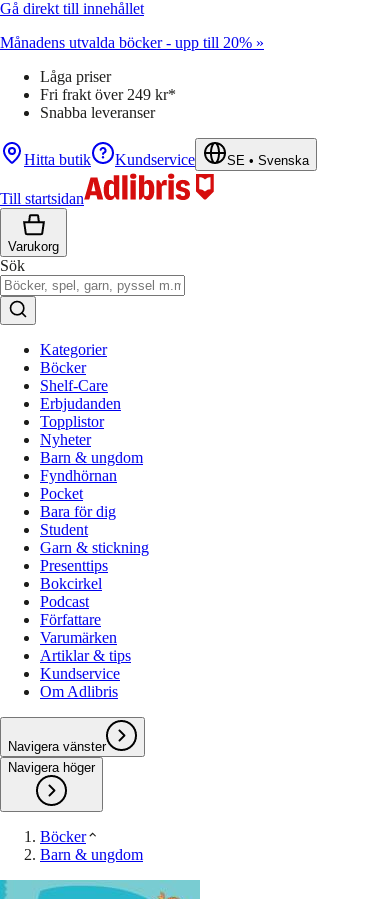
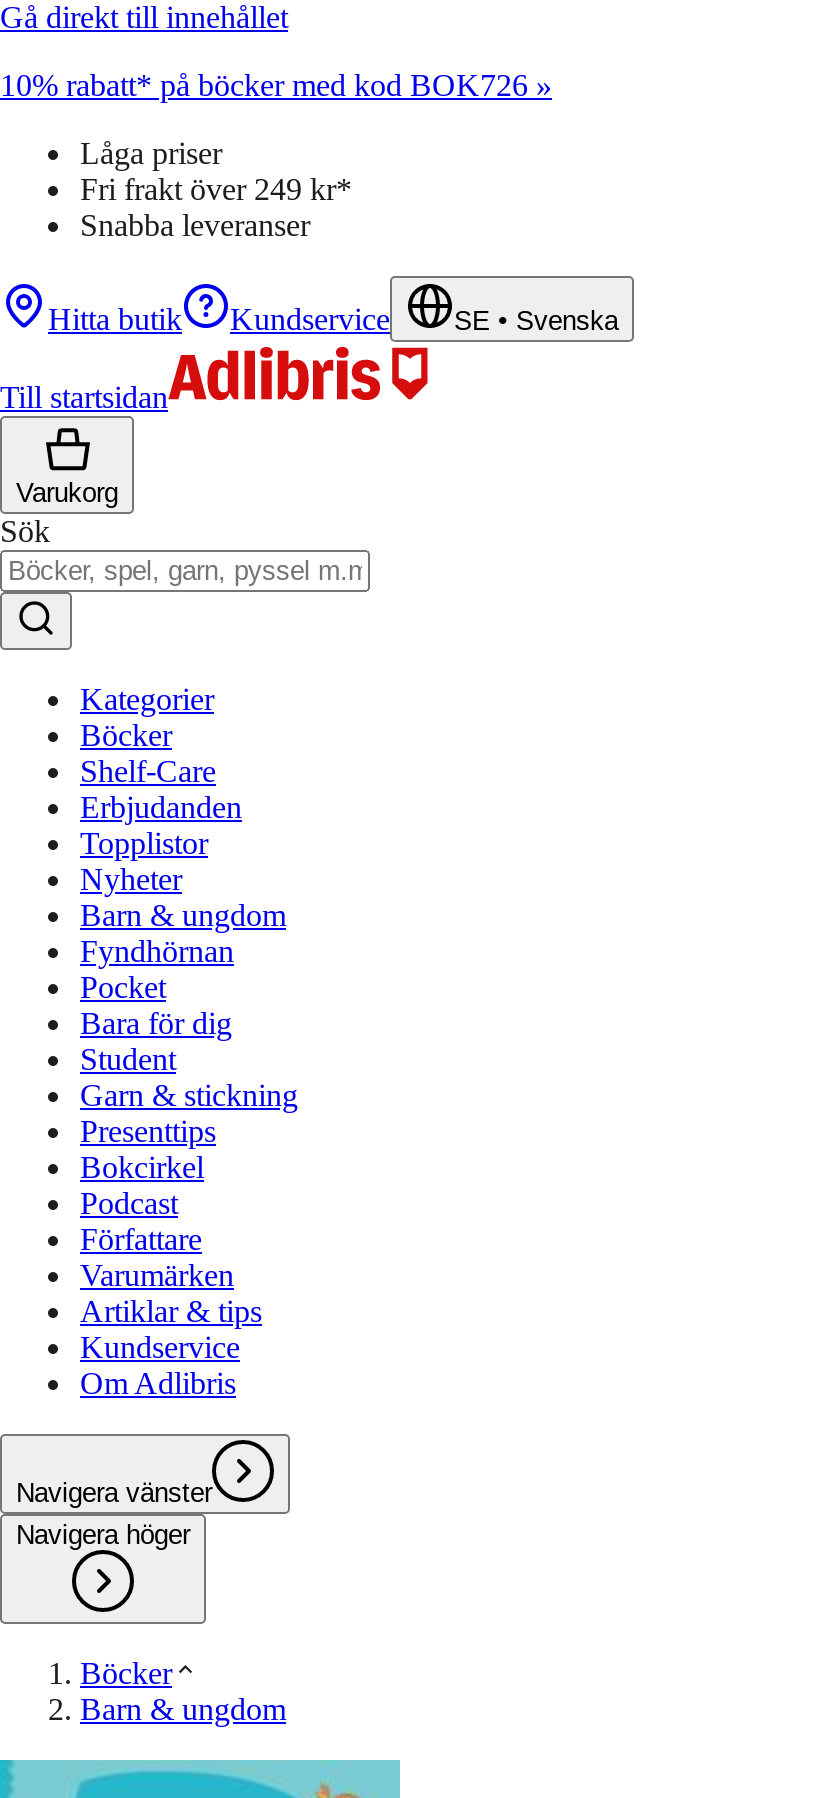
- Månadens utvalda böcker - upp till 20% »
+ 10% rabatt* på böcker med kod BOK726 »
